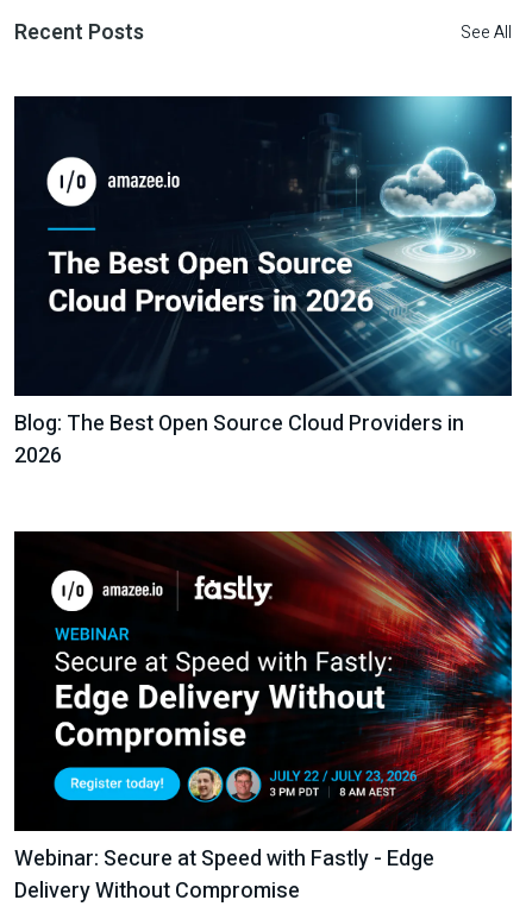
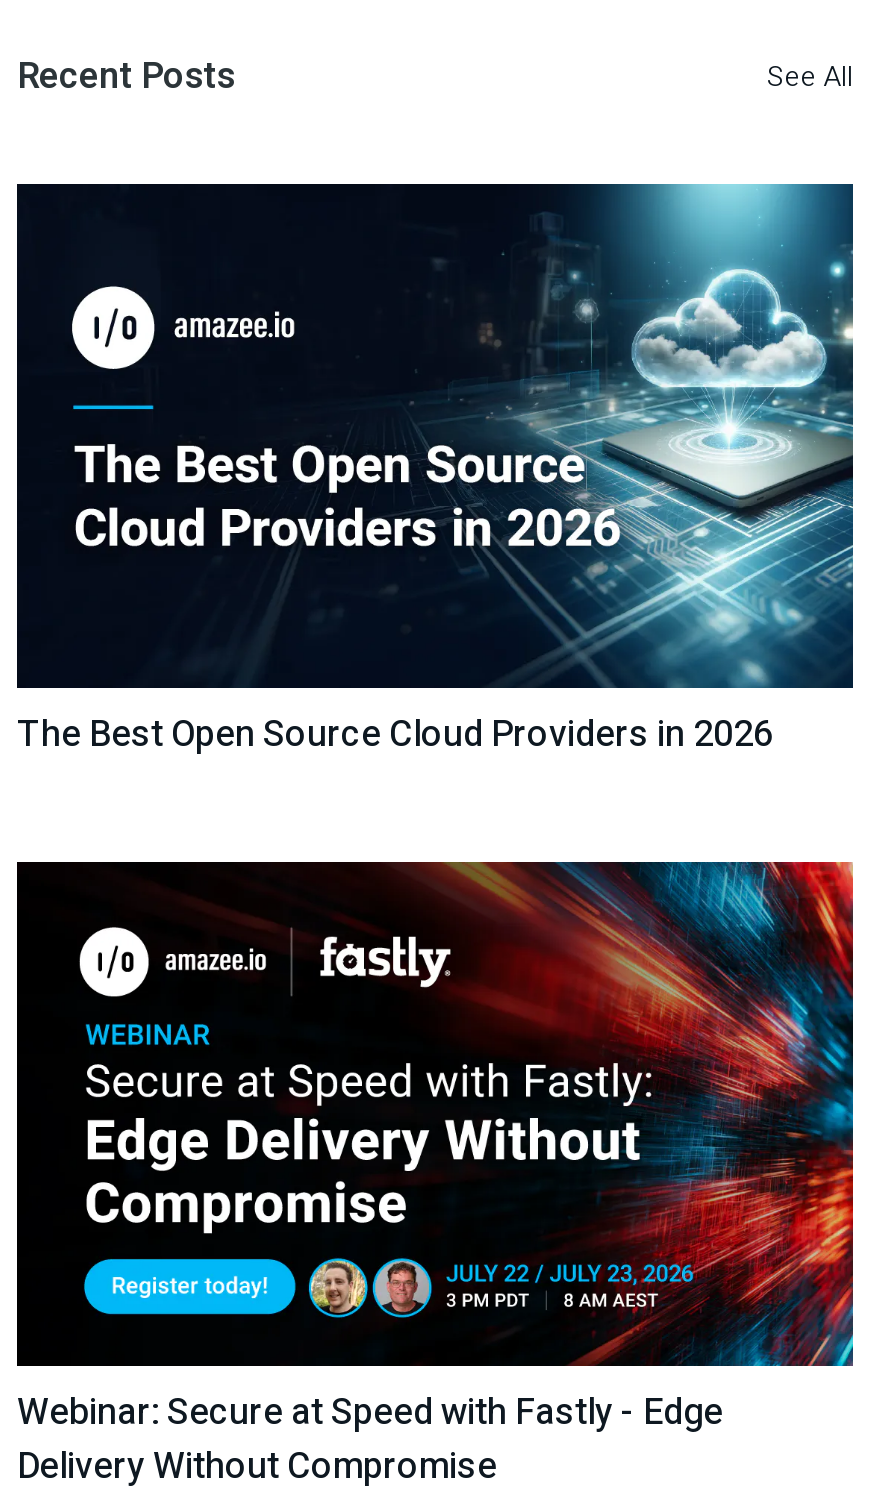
- Blog: The Best Open Source Cloud Providers in
- 2026
+ The Best Open Source Cloud Providers in 2026
